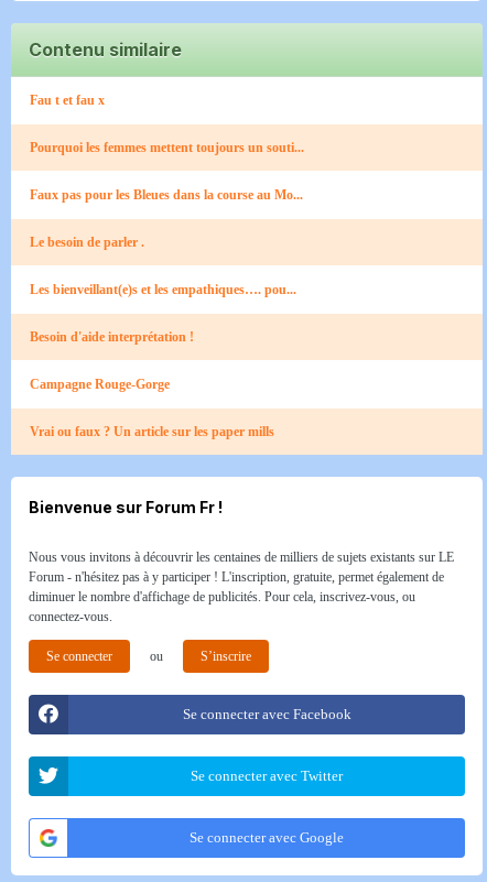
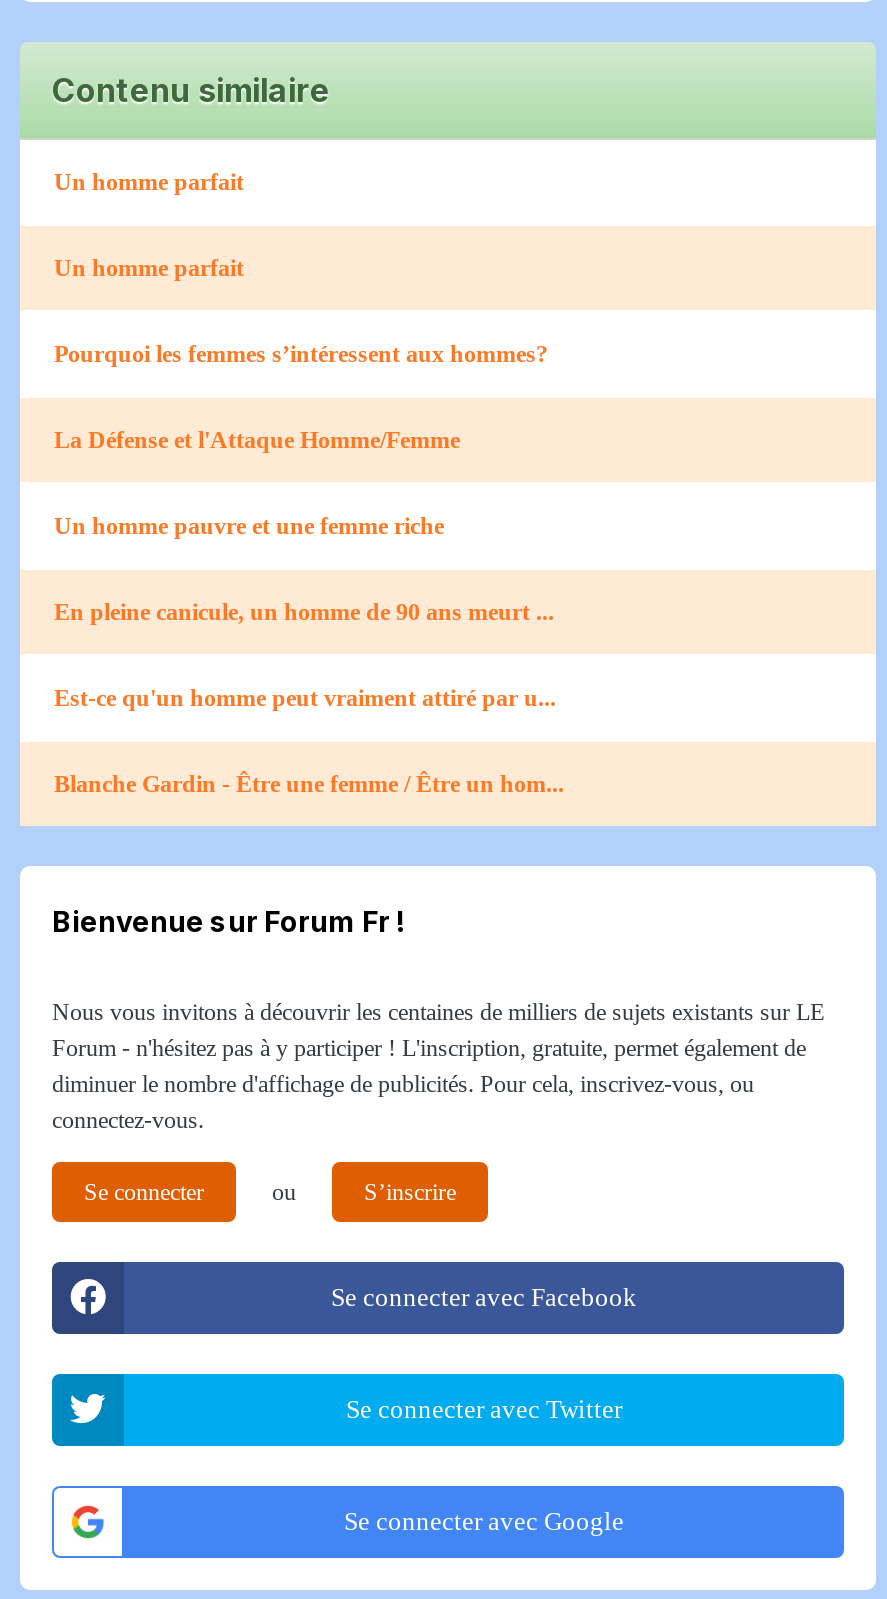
- Fau t et fau x
+ Un homme parfait

- Pourquoi les femmes mettent toujours un souti...
+ Un homme parfait

- Faux pas pour les Bleues dans la course au Mo...
+ Pourquoi les femmes s’intéressent aux hommes?

- Le besoin de parler .
+ La Défense et l'Attaque Homme/Femme

- Les bienveillant(e)s et les empathiques…. pou...
+ Un homme pauvre et une femme riche

- Besoin d'aide interprétation !
+ En pleine canicule, un homme de 90 ans meurt ...

- Campagne Rouge-Gorge
+ Est-ce qu'un homme peut vraiment attiré par u...

- Vrai ou faux ? Un article sur les paper mills
+ Blanche Gardin - Être une femme / Être un hom...
